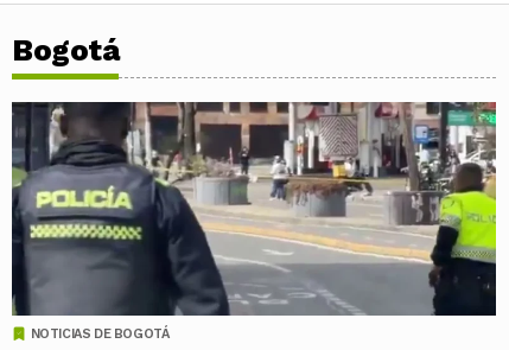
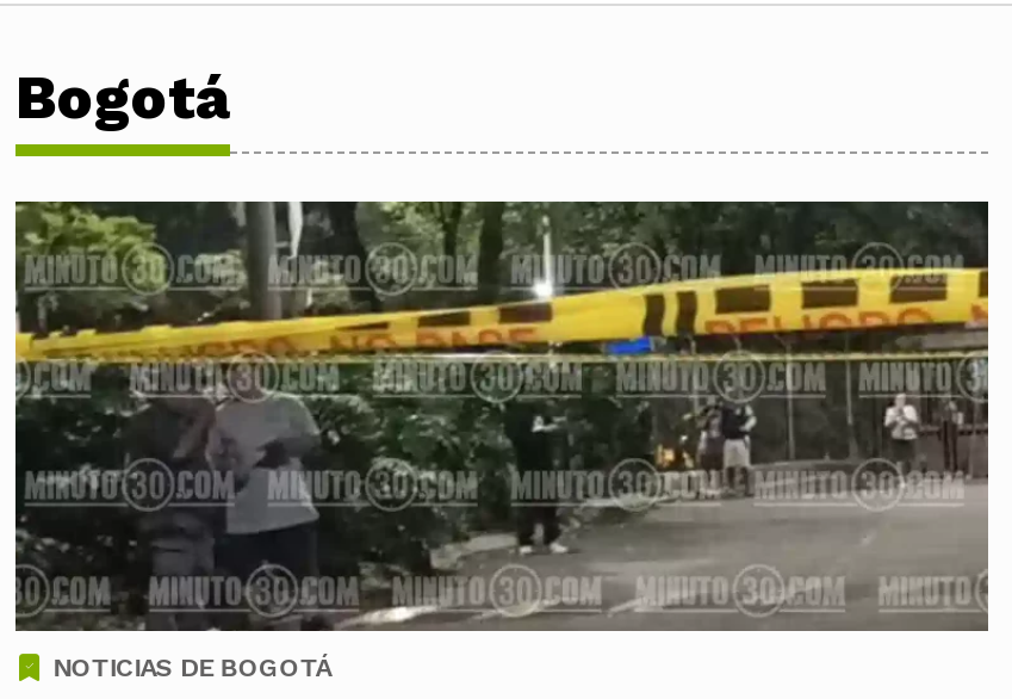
- [image]
+ [image]
